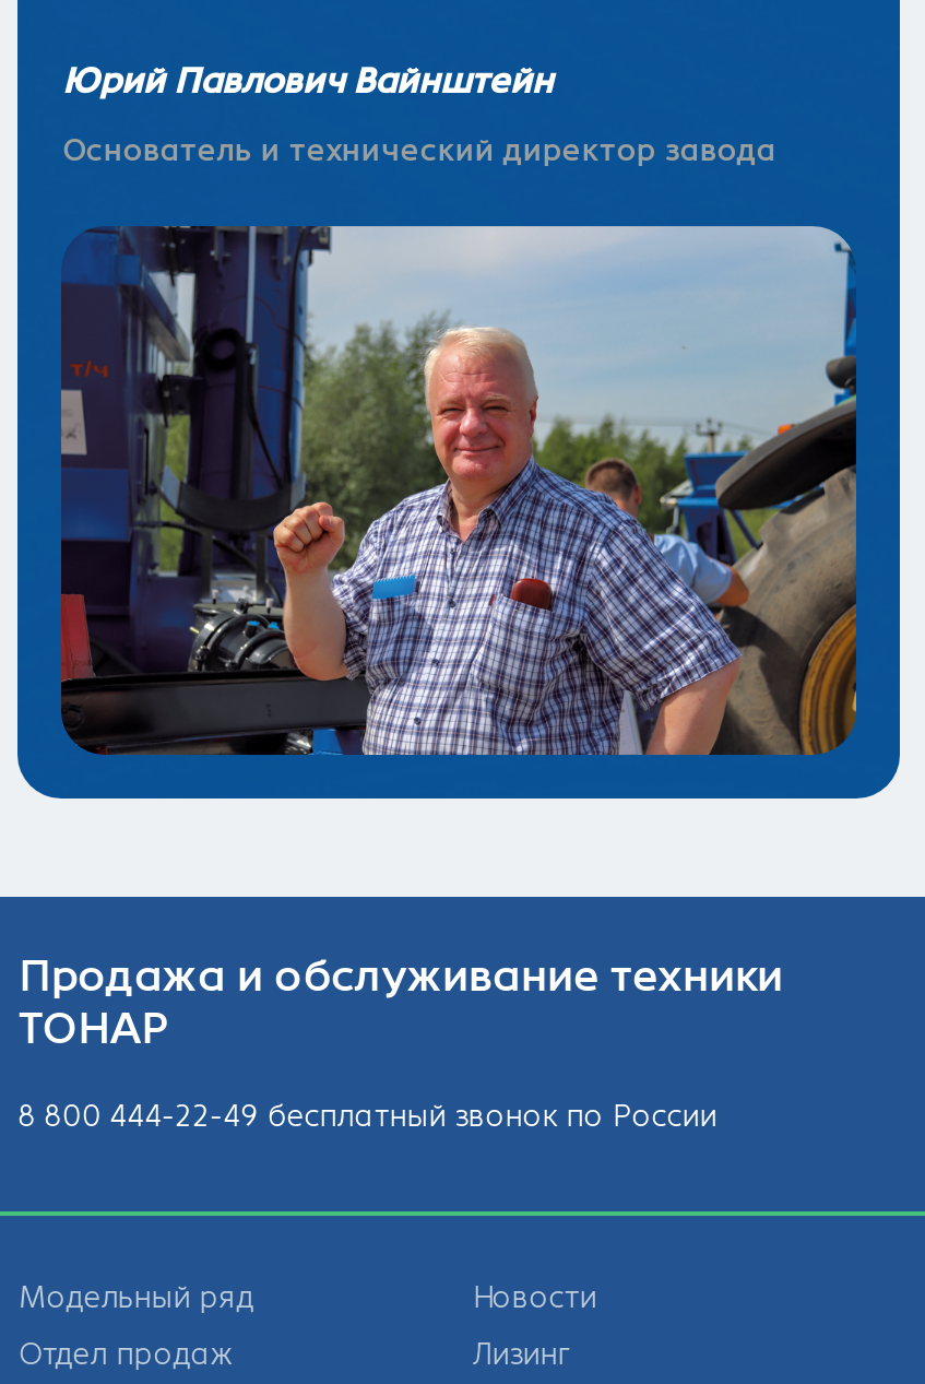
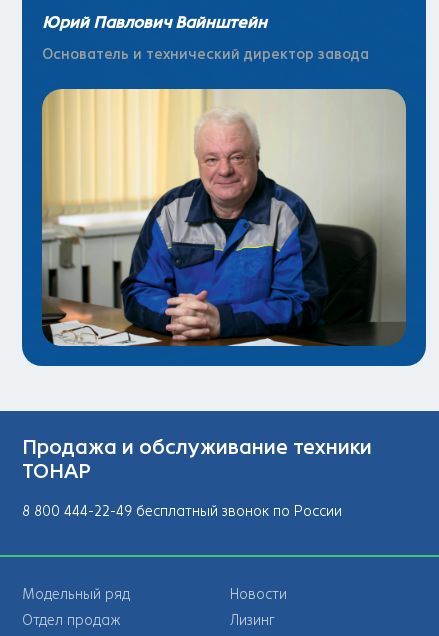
- [image]
+ [image]
